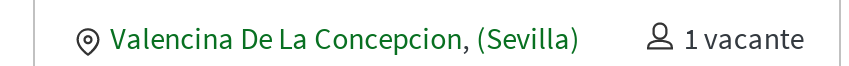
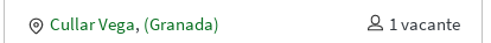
- Valencina De La Concepcion, (Sevilla)
+ Cullar Vega, (Granada)
